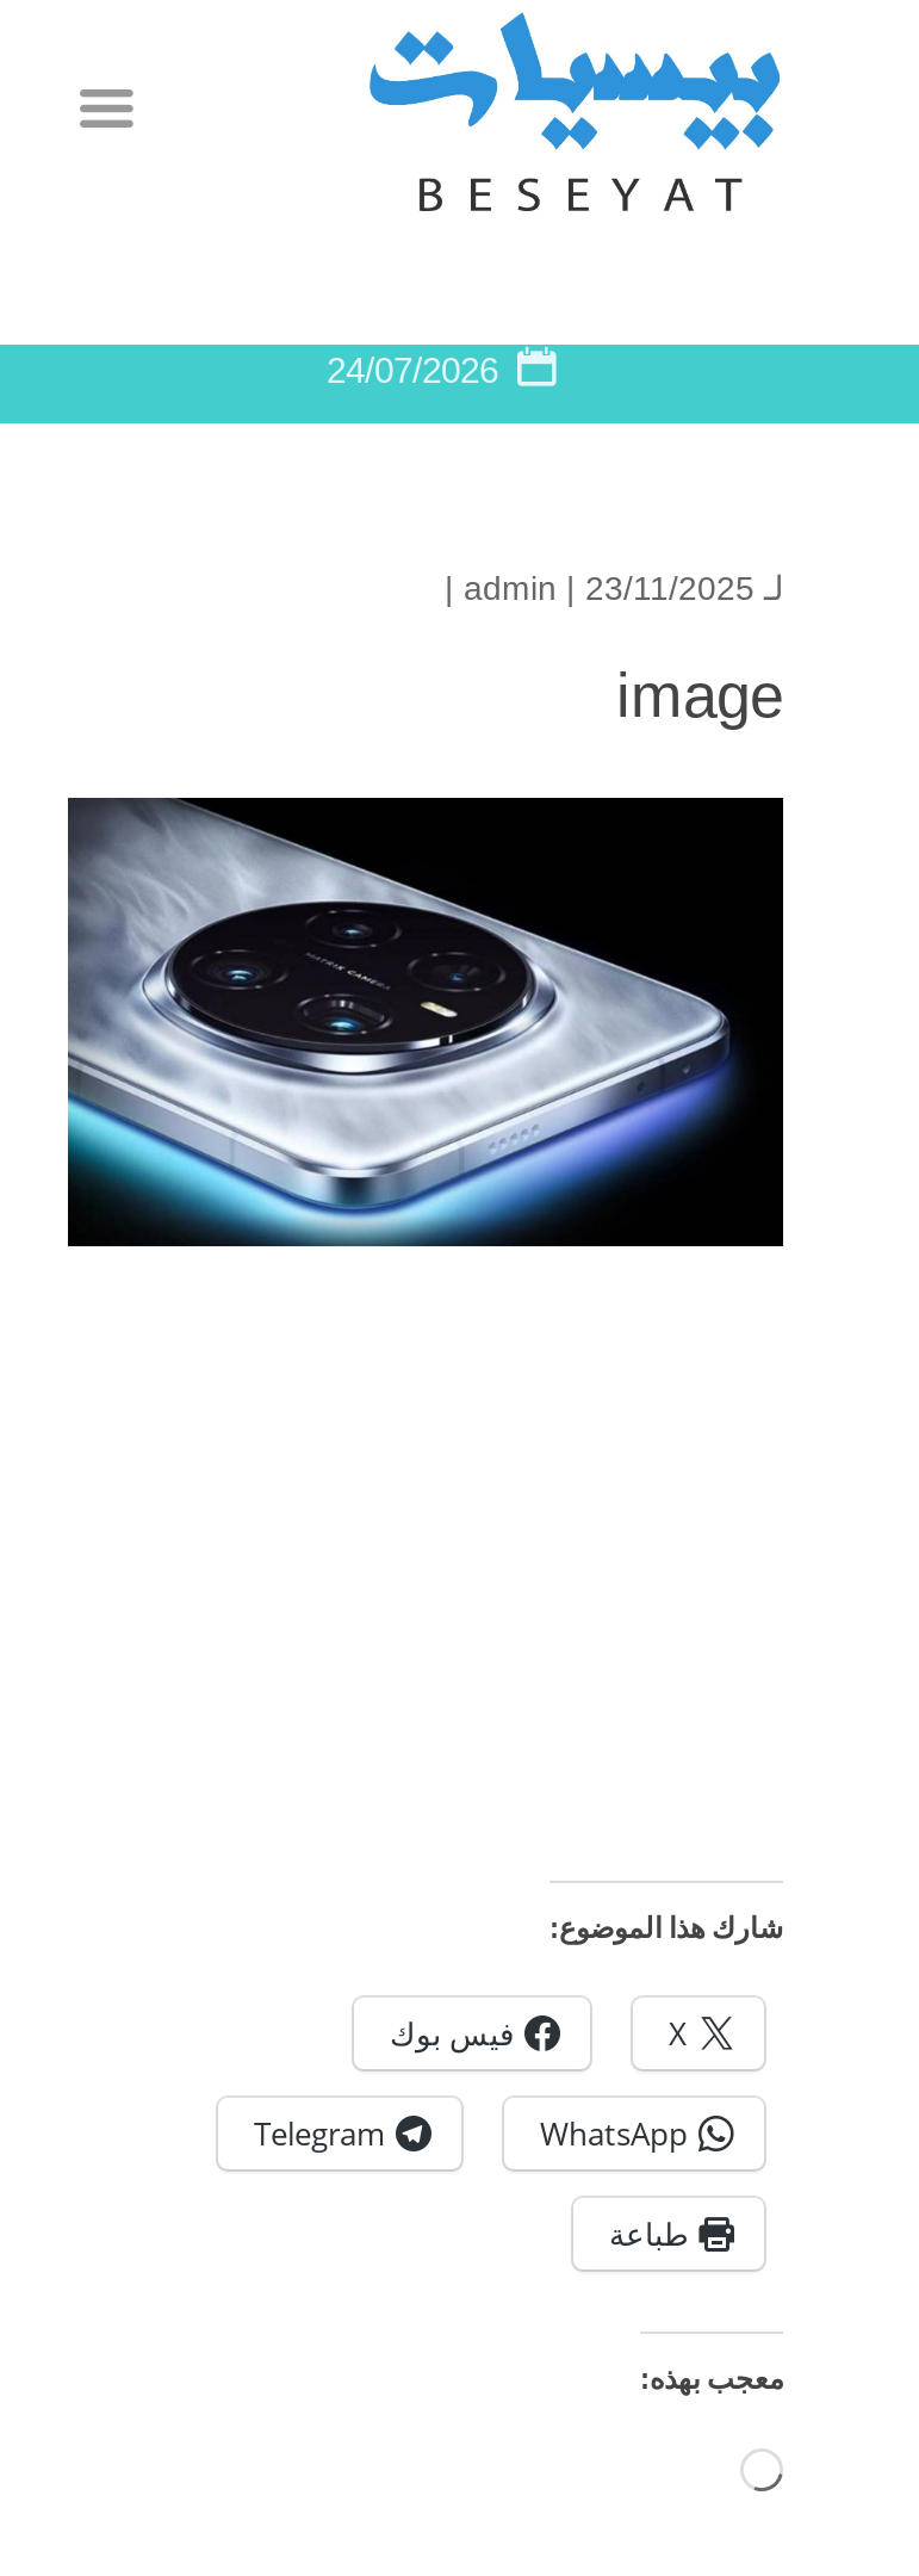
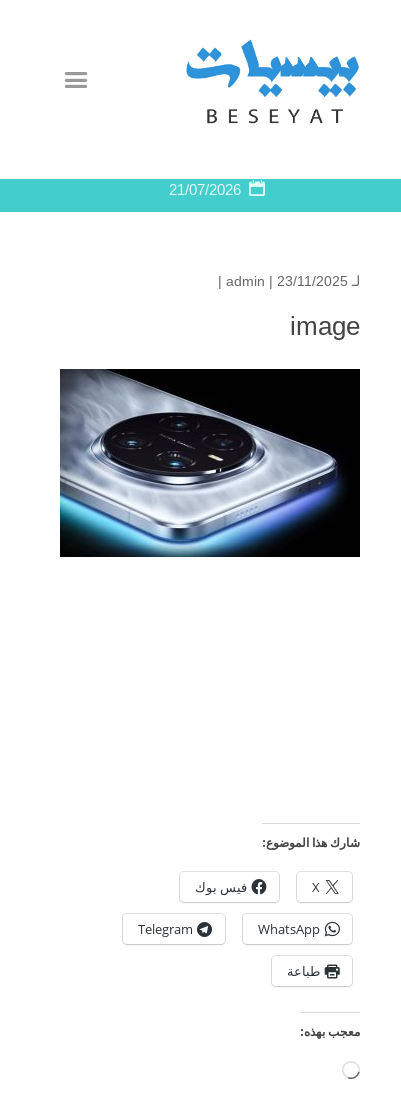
- 24/07/2026
+ 21/07/2026
